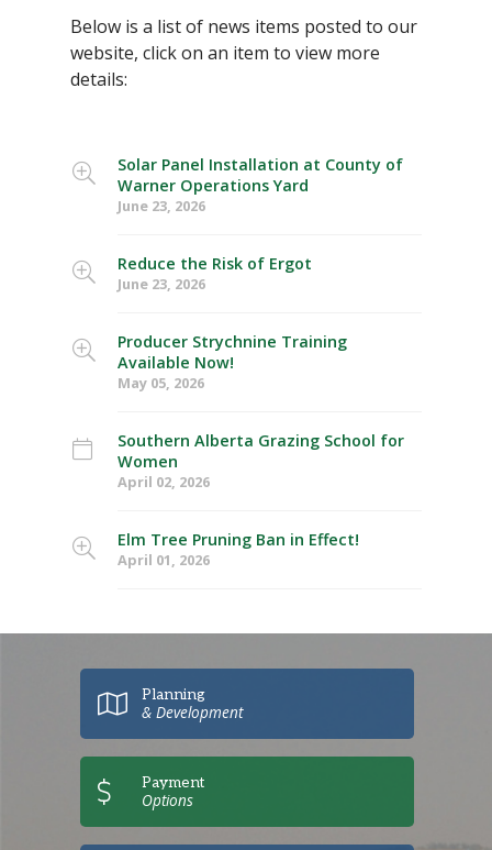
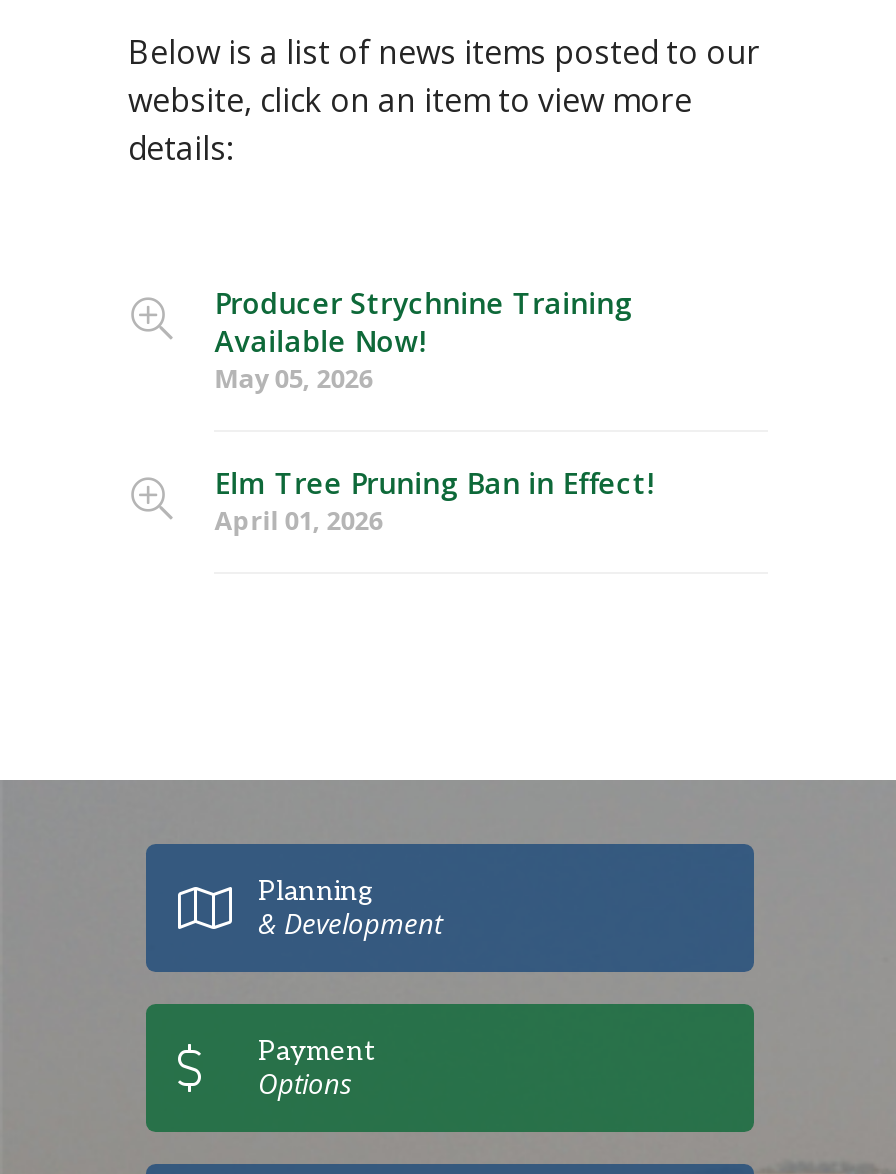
- Solar Panel Installation at County of
- Warner Operations Yard
- June 23, 2026
- Reduce the Risk of Ergot
- June 23, 2026

- Southern Alberta Grazing School for
- Women
- April 02, 2026

moved up: Elm Tree Pruning Ban in Effect! | April 01, 2026
